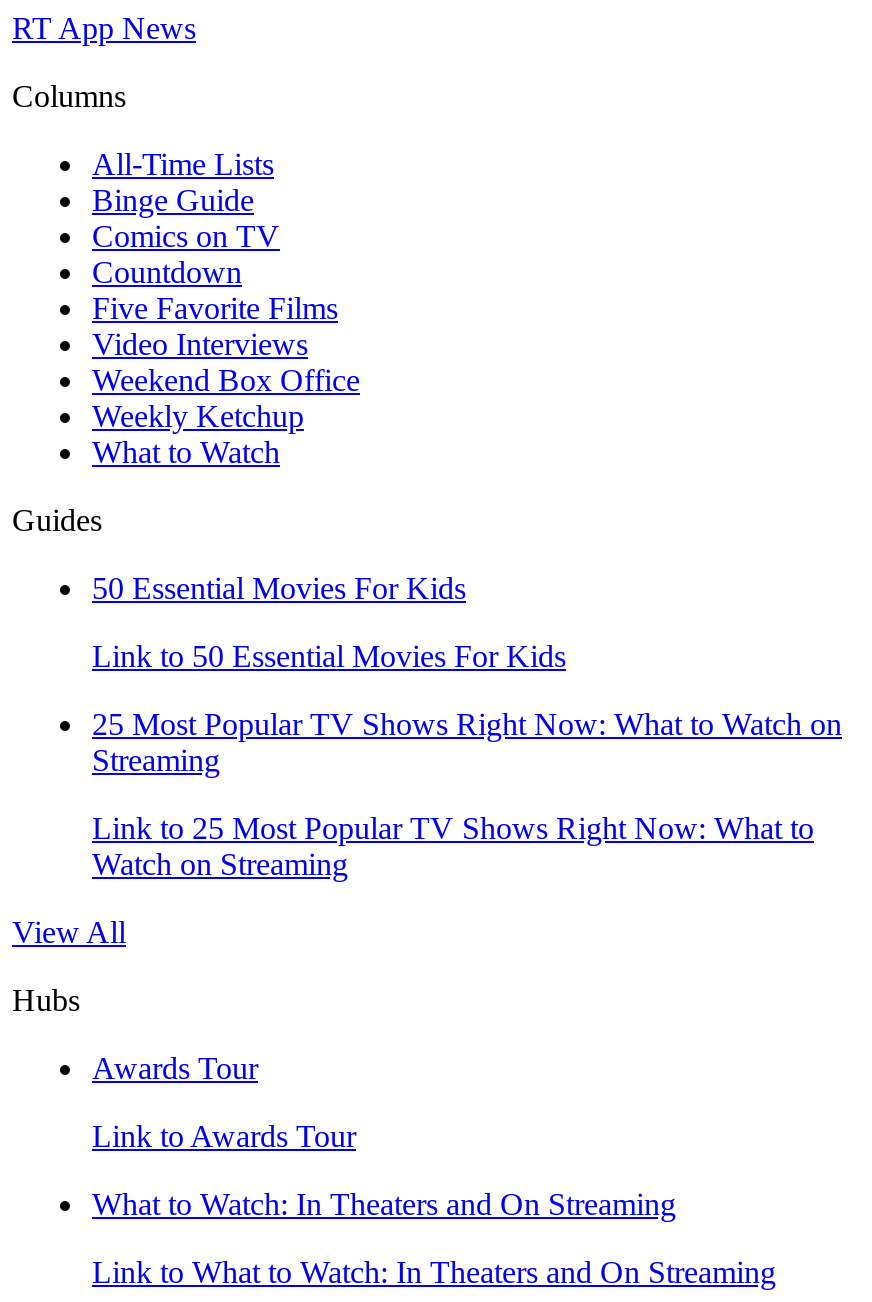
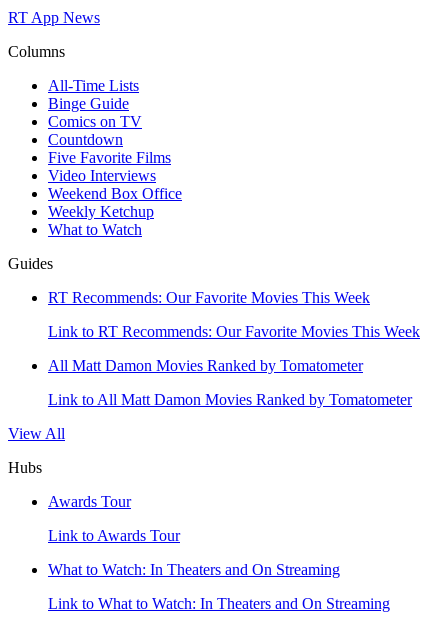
- 50 Essential Movies For Kids
+ RT Recommends: Our Favorite Movies This Week

- Link to 50 Essential Movies For Kids
+ Link to RT Recommends: Our Favorite Movies This Week

- 25 Most Popular TV Shows Right Now: What to Watch on
- Streaming
+ All Matt Damon Movies Ranked by Tomatometer

- Link to 25 Most Popular TV Shows Right Now: What to
- Watch on Streaming
+ Link to All Matt Damon Movies Ranked by Tomatometer
